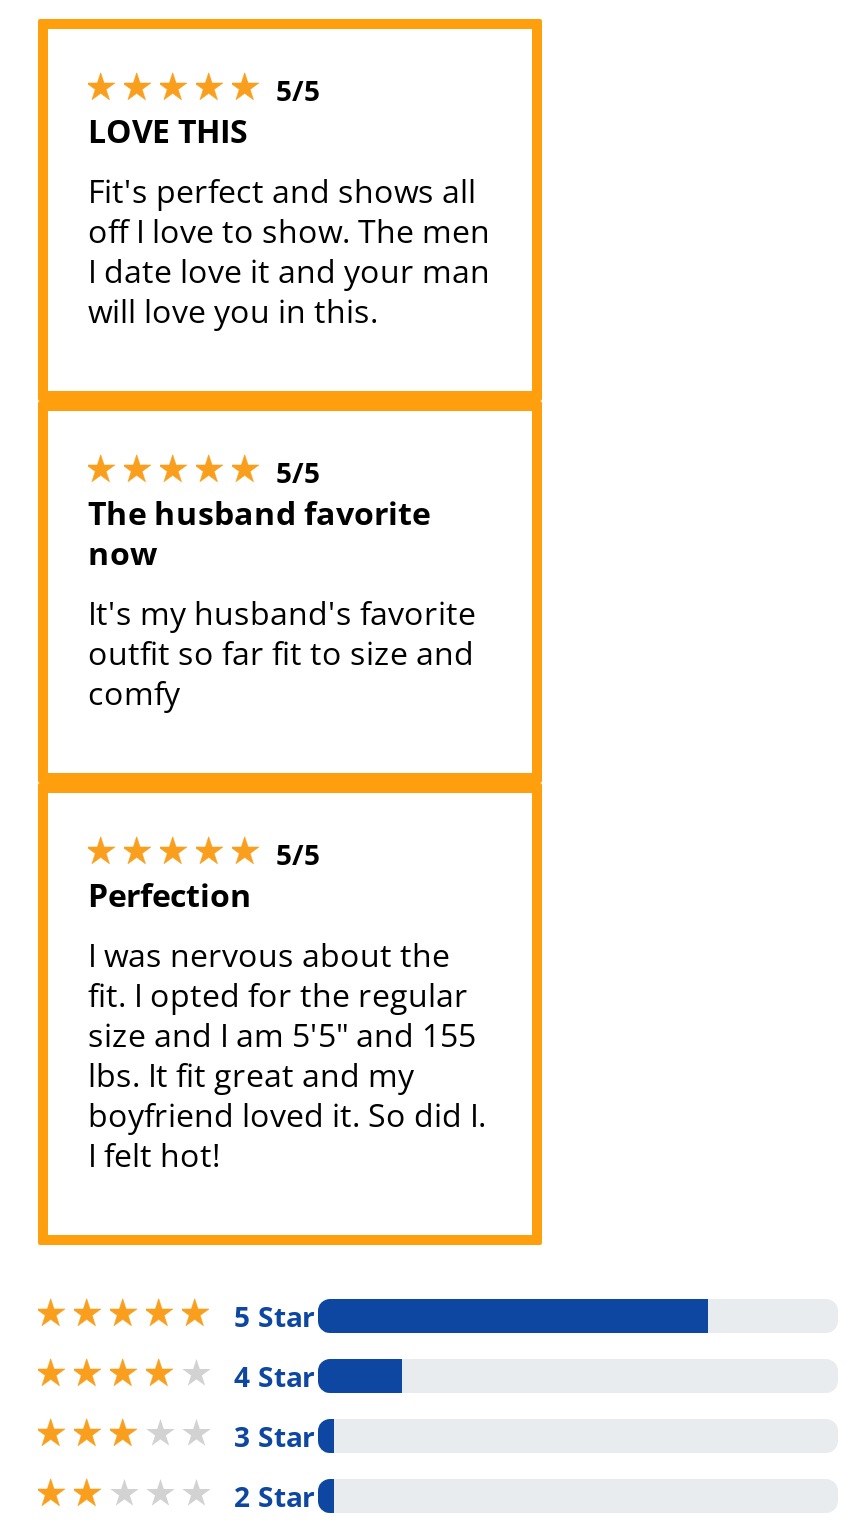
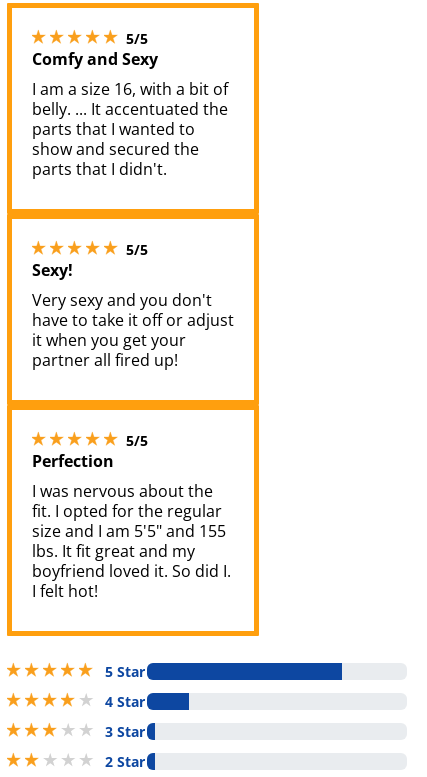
- LOVE THIS
- Fit's perfect and shows all
- off I love to show. The men
- I date love it and your man
- will love you in this.
+ Comfy and Sexy
+ I am a size 16, with a bit of
+ belly. ... It accentuated the
+ parts that I wanted to
+ show and secured the
+ parts that I didn't.

- The husband favorite
- now
- It's my husband's favorite
- outfit so far fit to size and
- comfy
+ Sexy!
+ Very sexy and you don't
+ have to take it off or adjust
+ it when you get your
+ partner all fired up!
